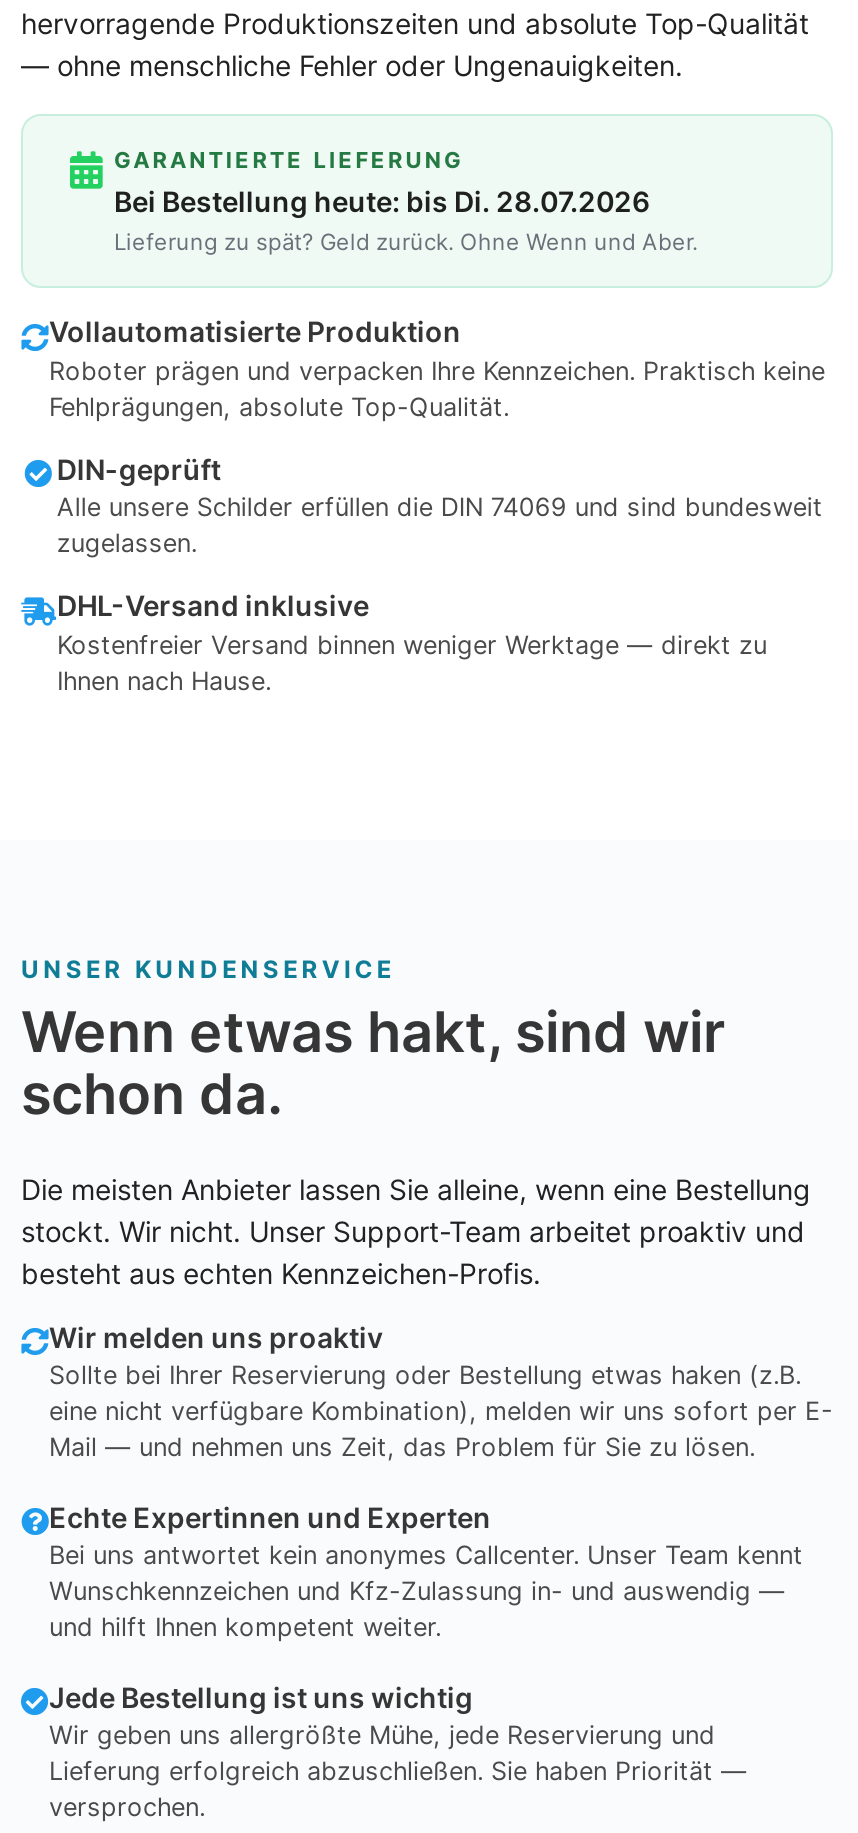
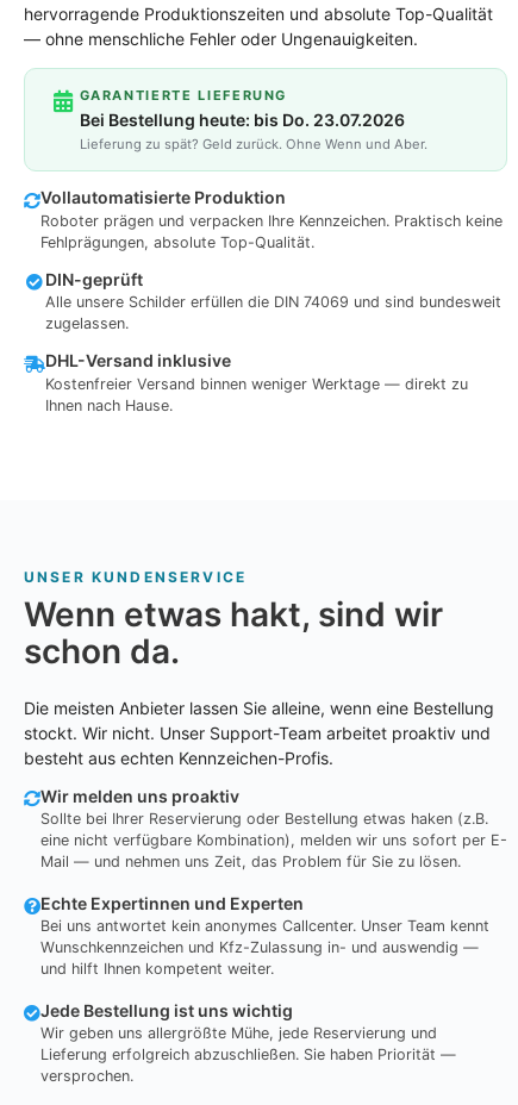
- Bei Bestellung heute: bis Di. 28.07.2026
+ Bei Bestellung heute: bis Do. 23.07.2026
